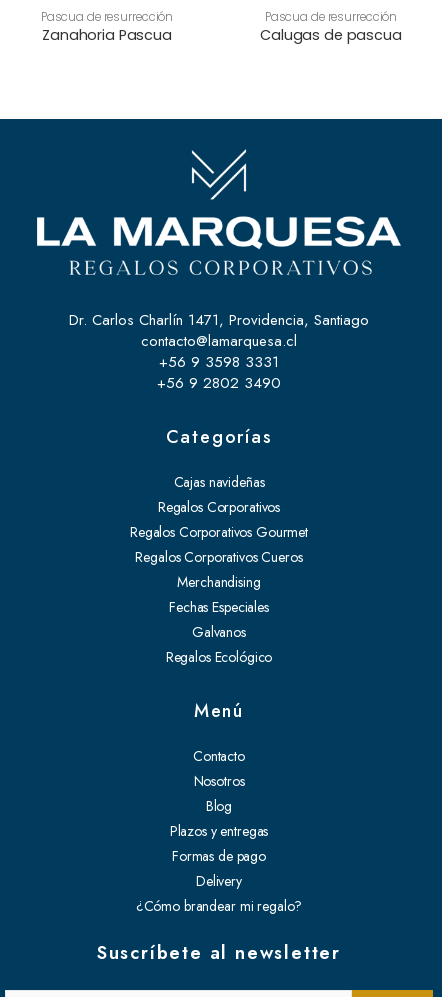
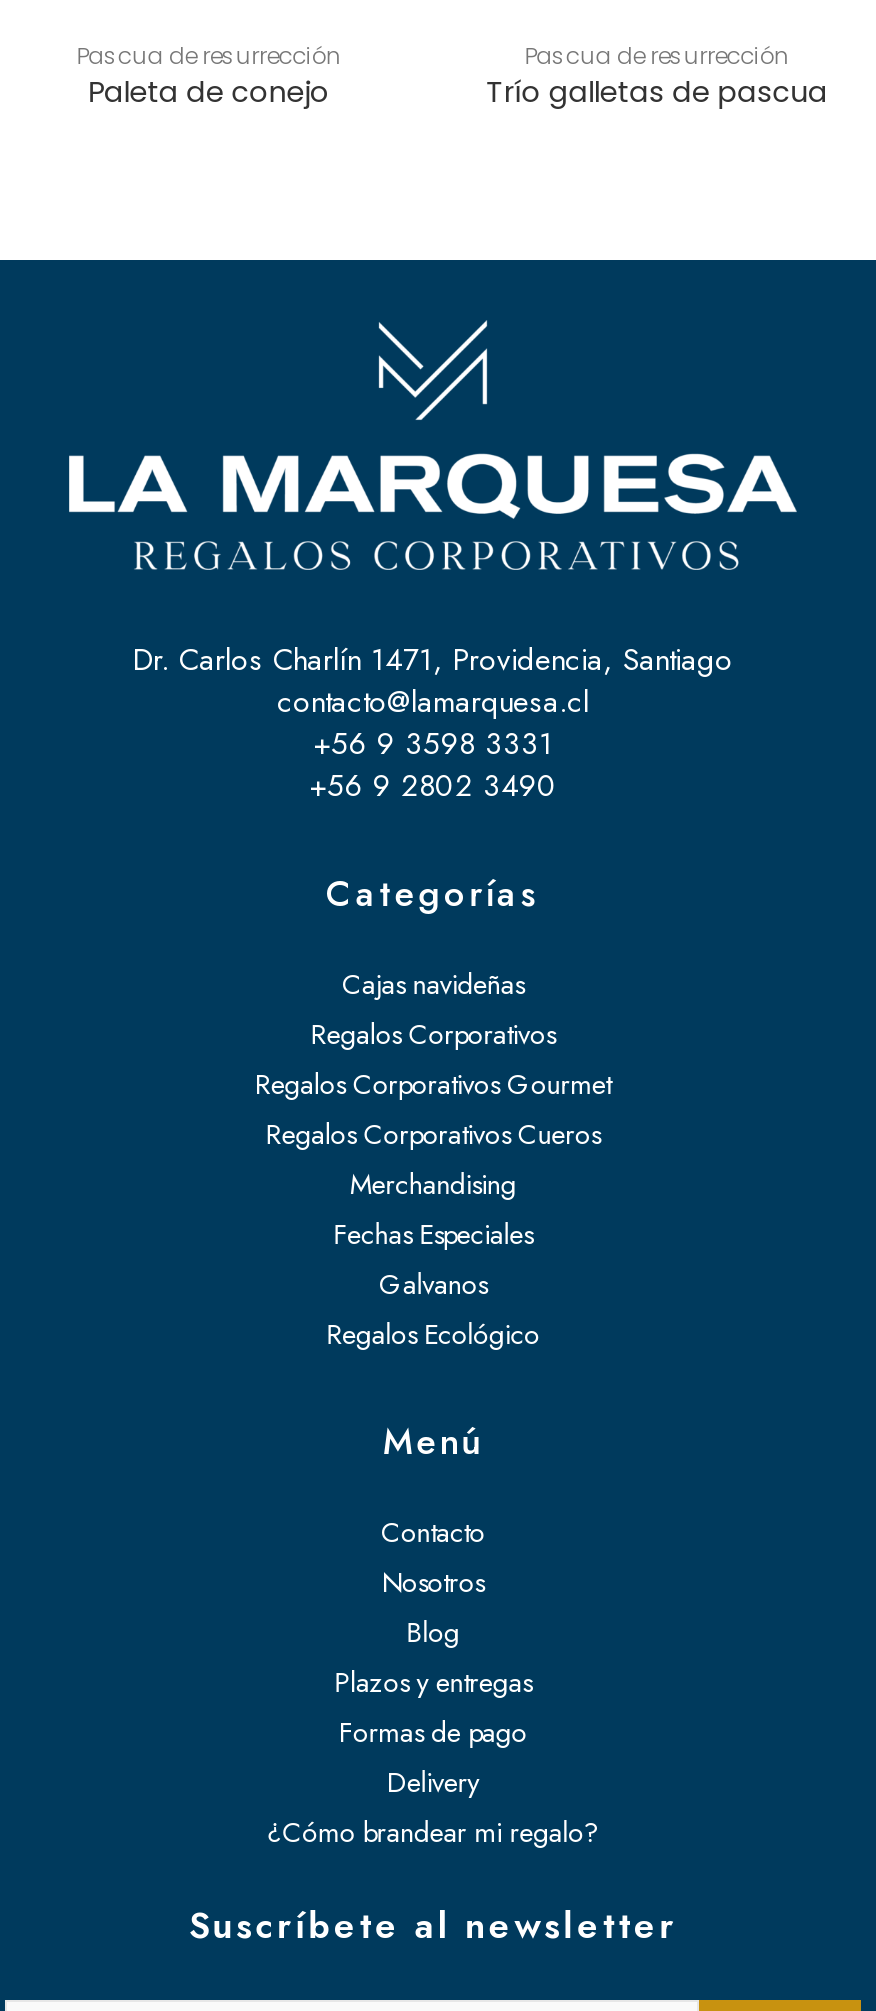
- Zanahoria Pascua
+ Paleta de conejo

- Calugas de pascua
+ Trío galletas de pascua
